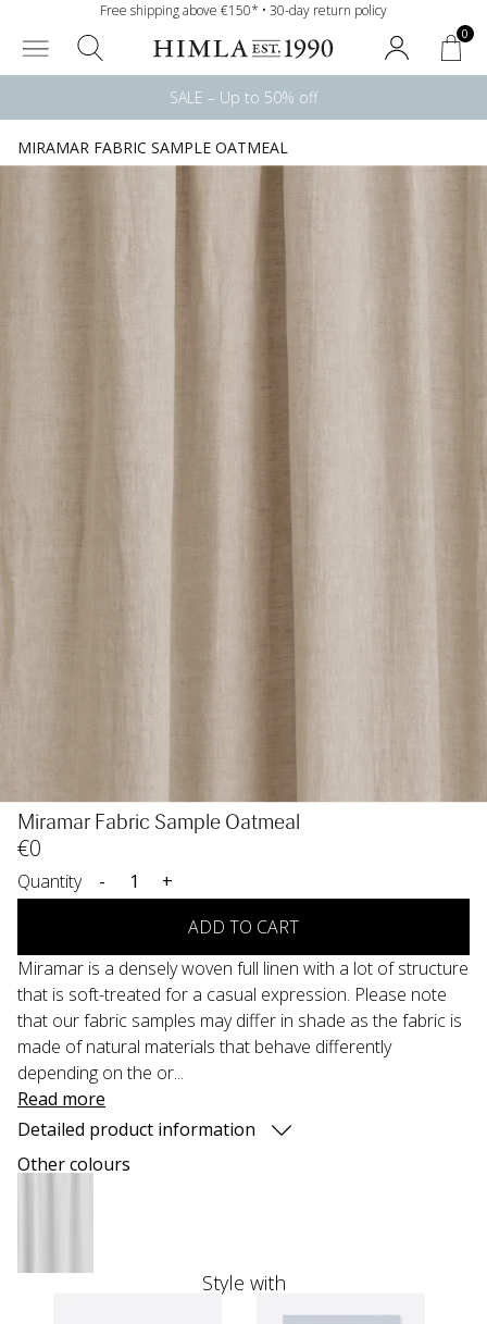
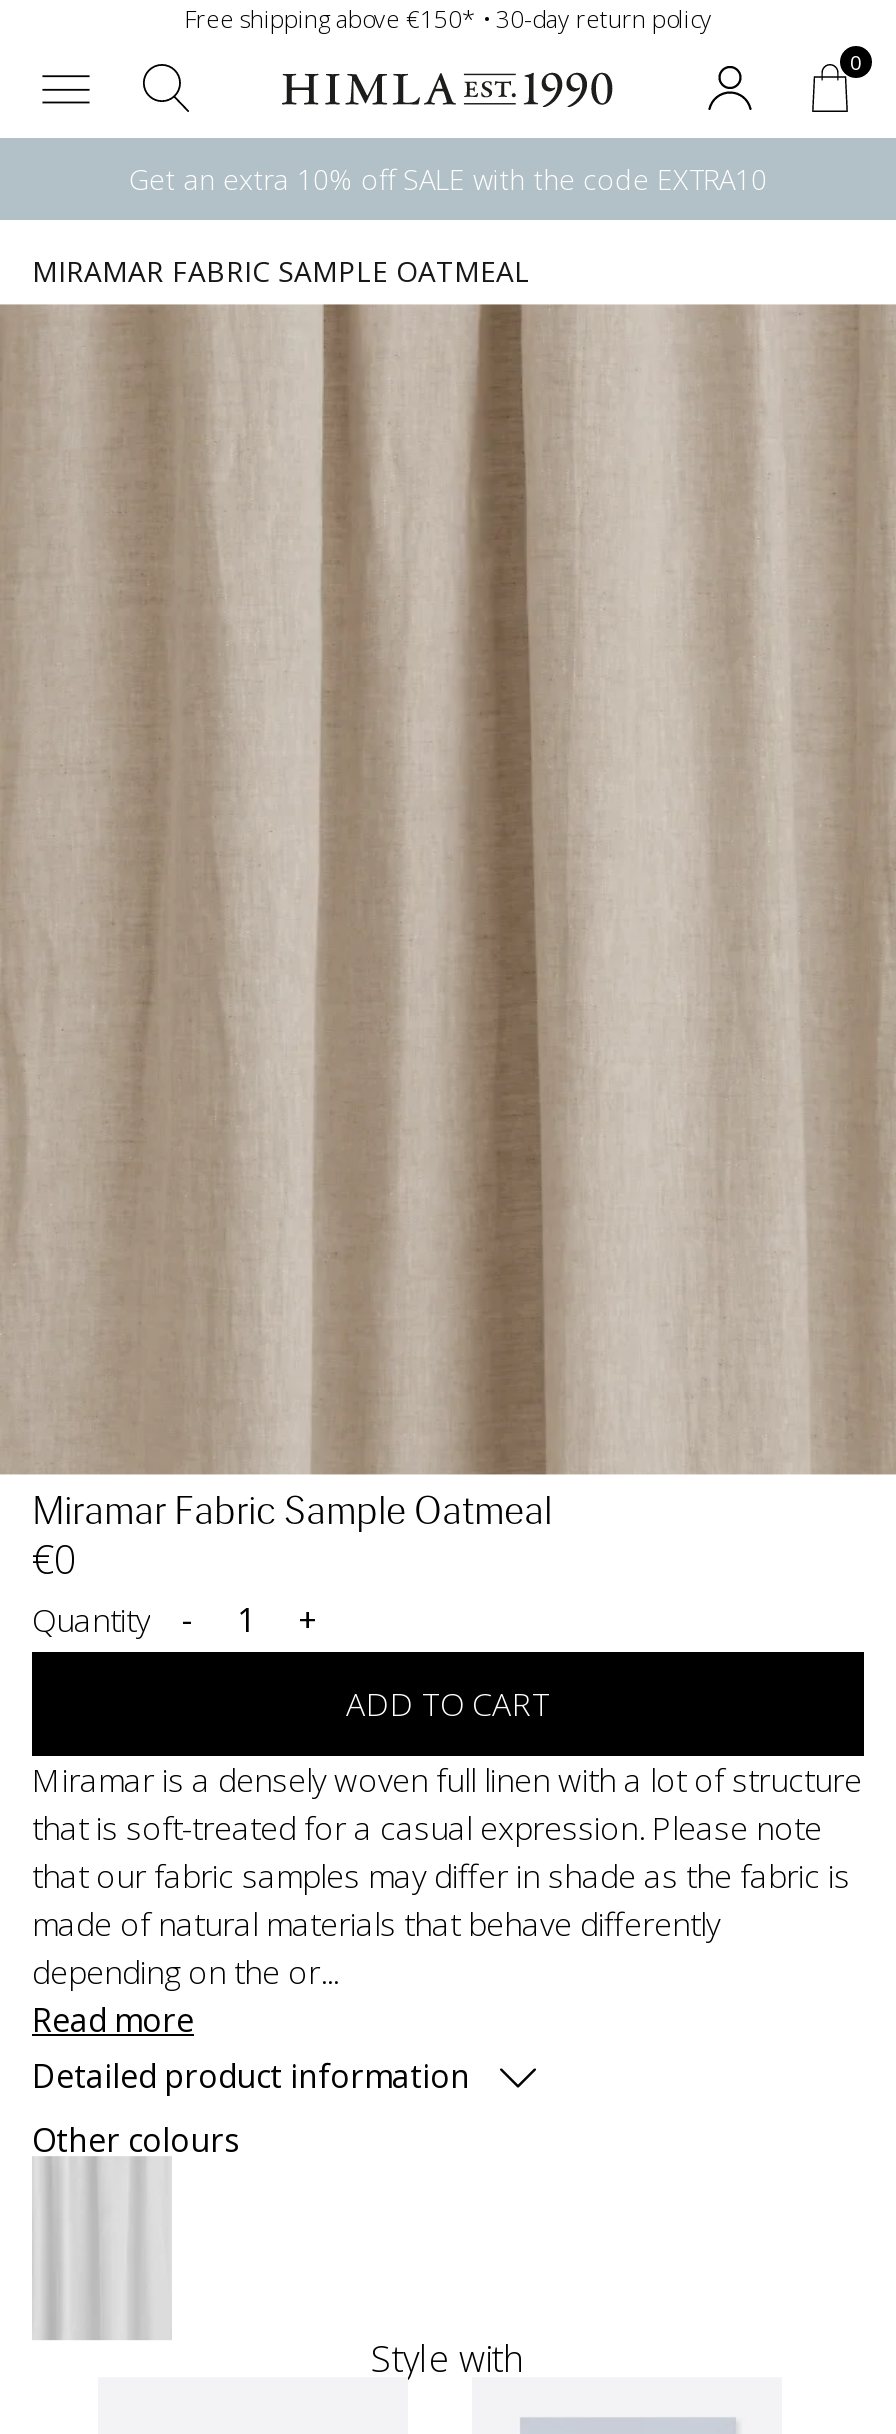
- SALE – Up to 50% off
+ Get an extra 10% off SALE with the code EXTRA10
